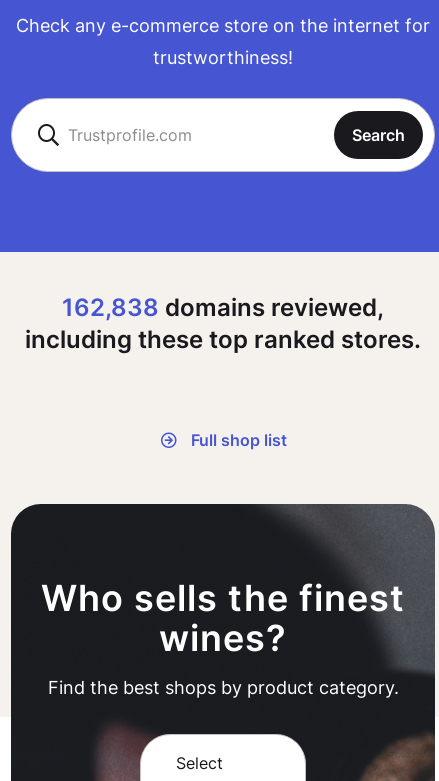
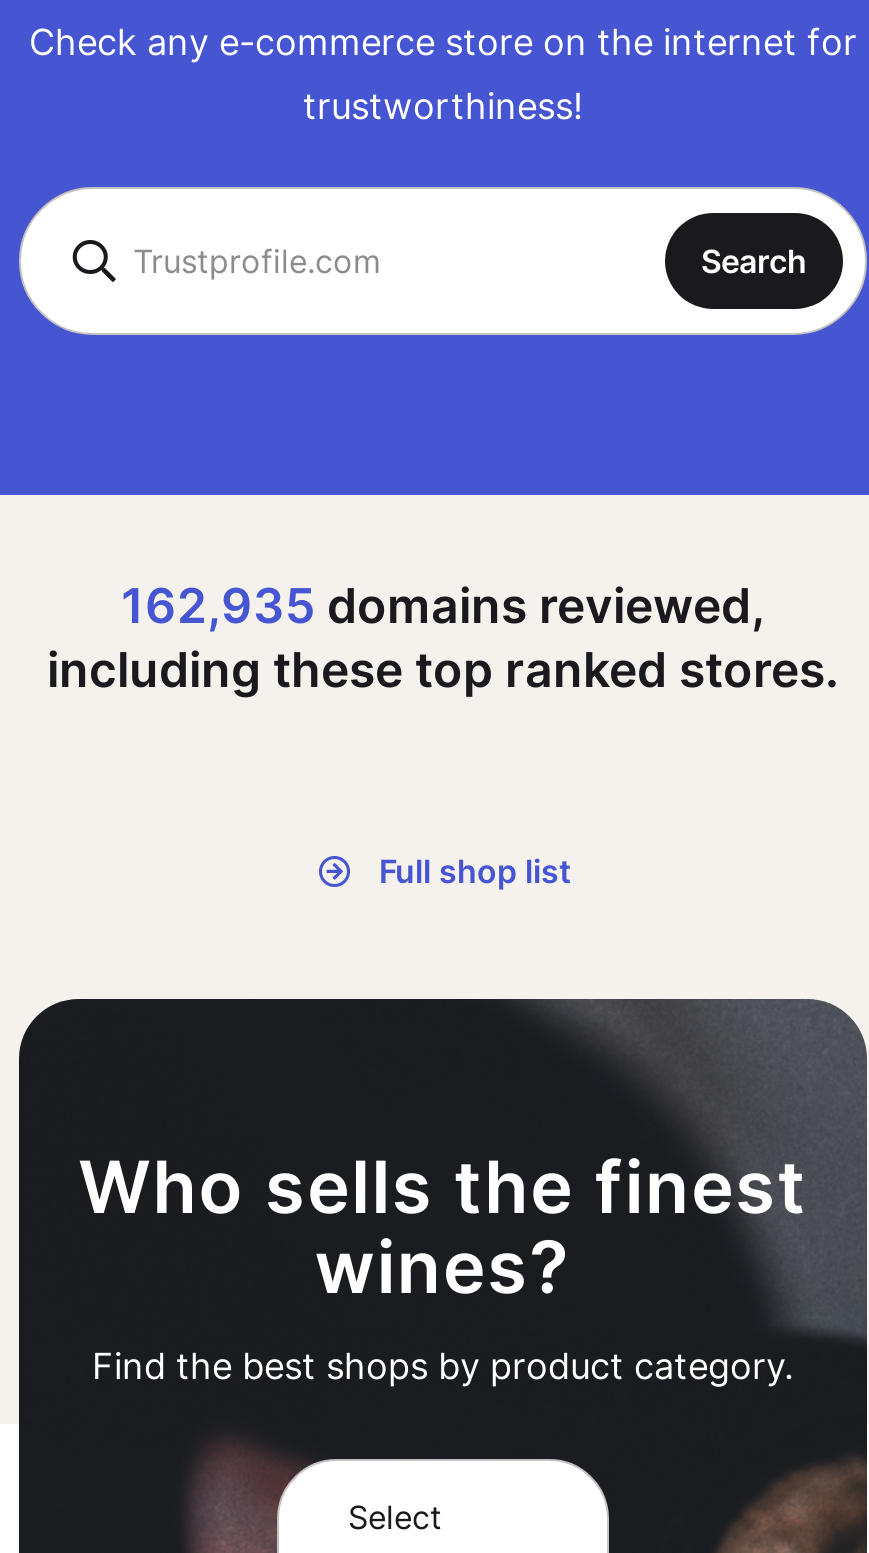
- 162,838 domains reviewed,
+ 162,935 domains reviewed,
